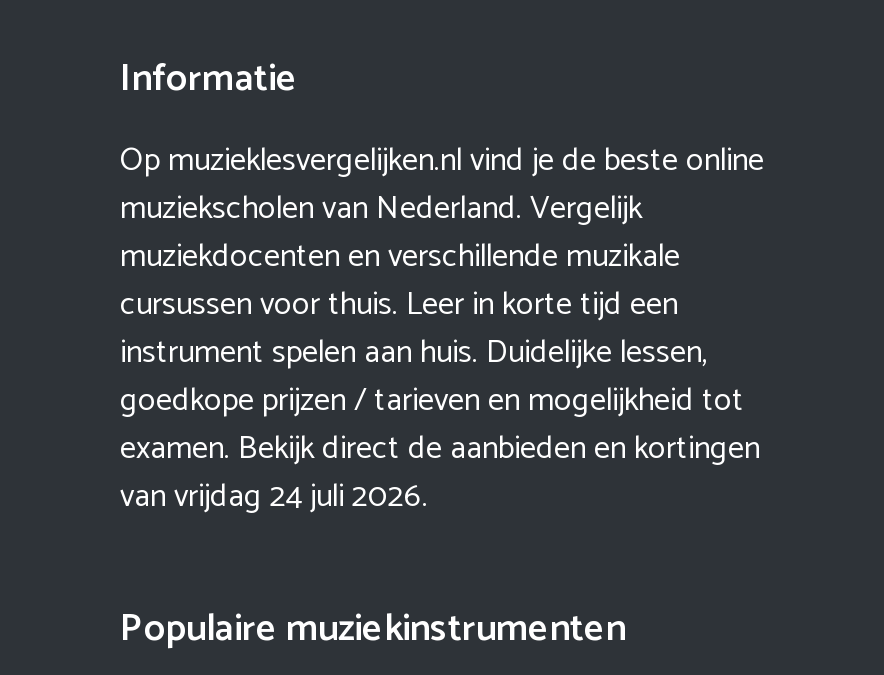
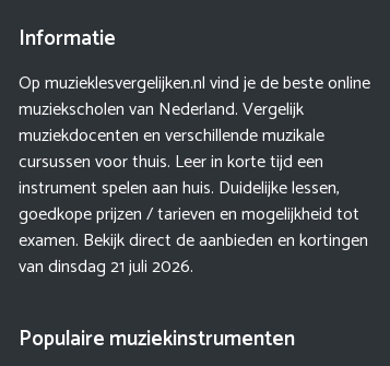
- van vrijdag 24 juli 2026.
+ van dinsdag 21 juli 2026.
